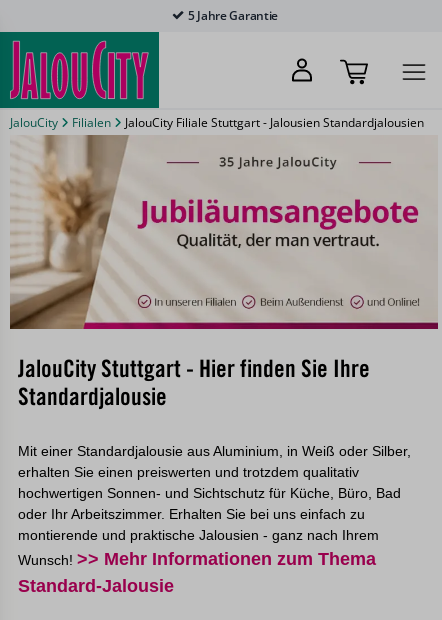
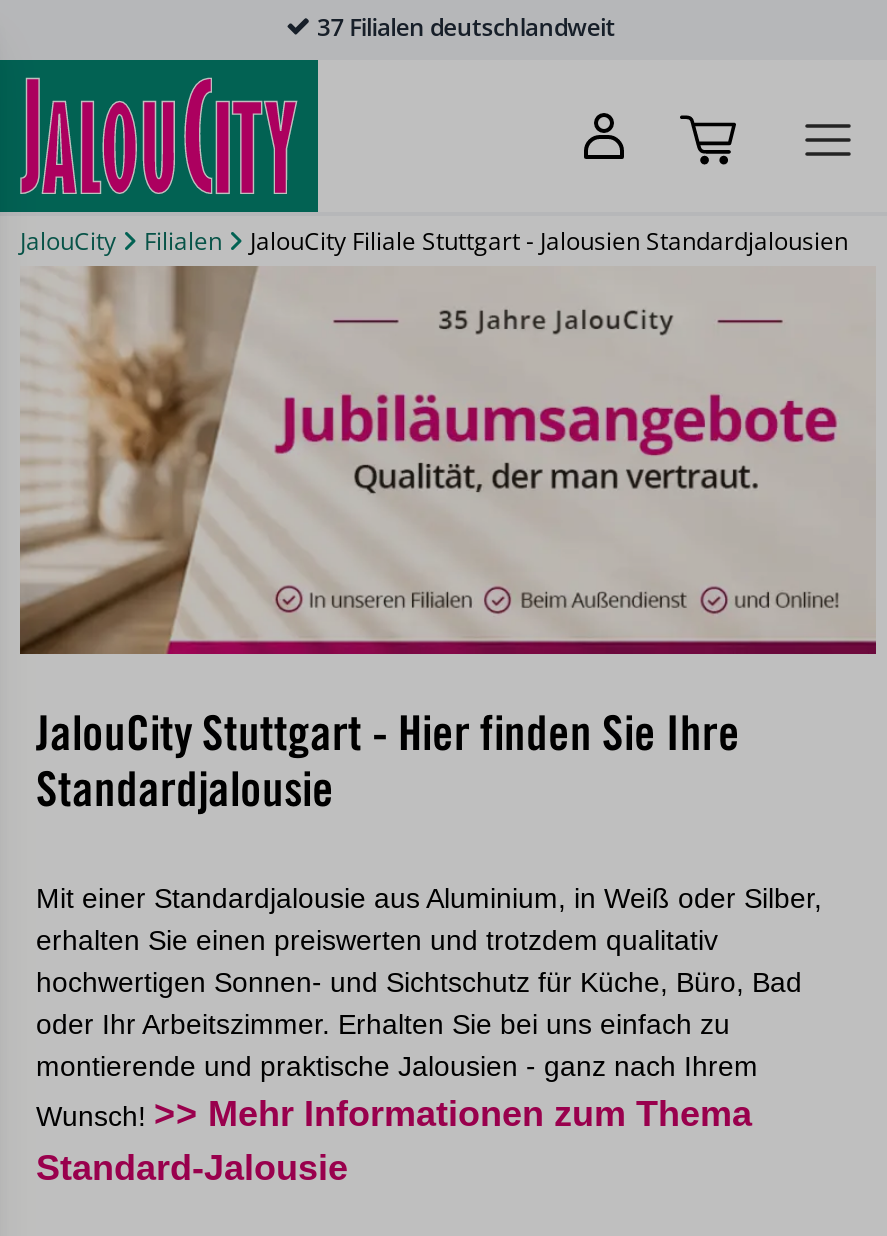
- 5 Jahre Garantie
+ 37 Filialen deutschlandweit
